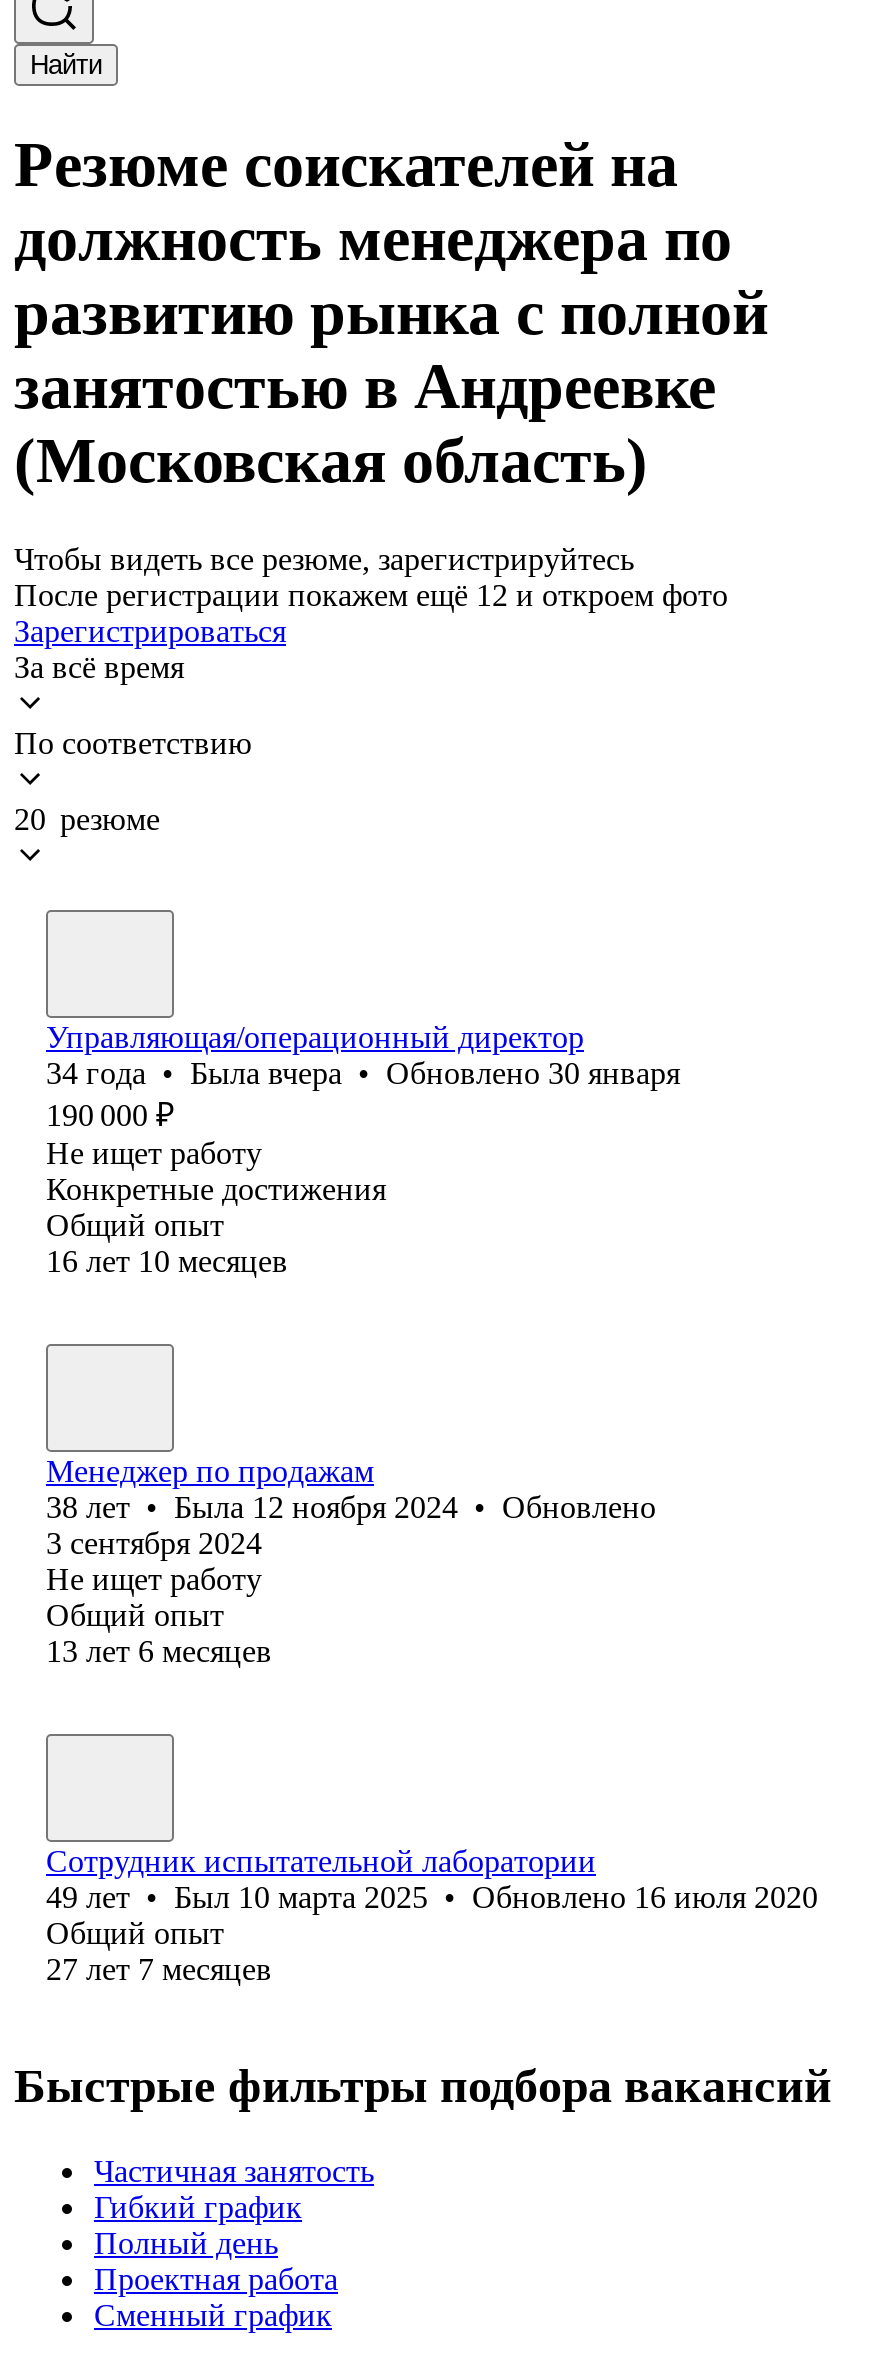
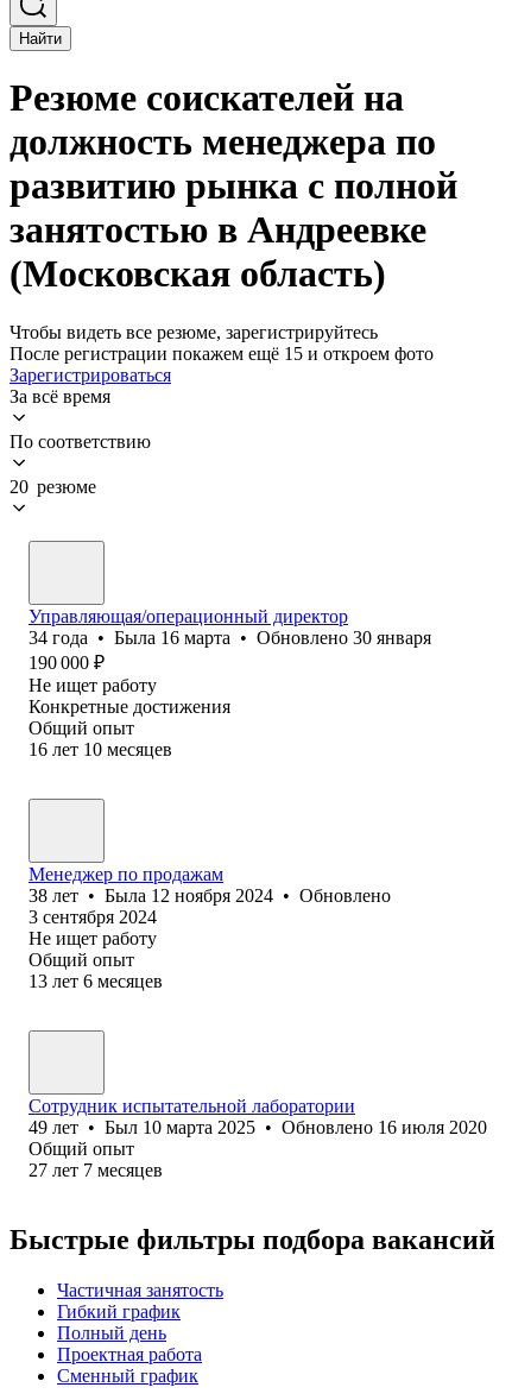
- После регистрации покажем ещё 12 и откроем фото
+ После регистрации покажем ещё 15 и откроем фото

- 34 года • Была вчера • Обновлено 30 января
+ 34 года • Была 16 марта • Обновлено 30 января
